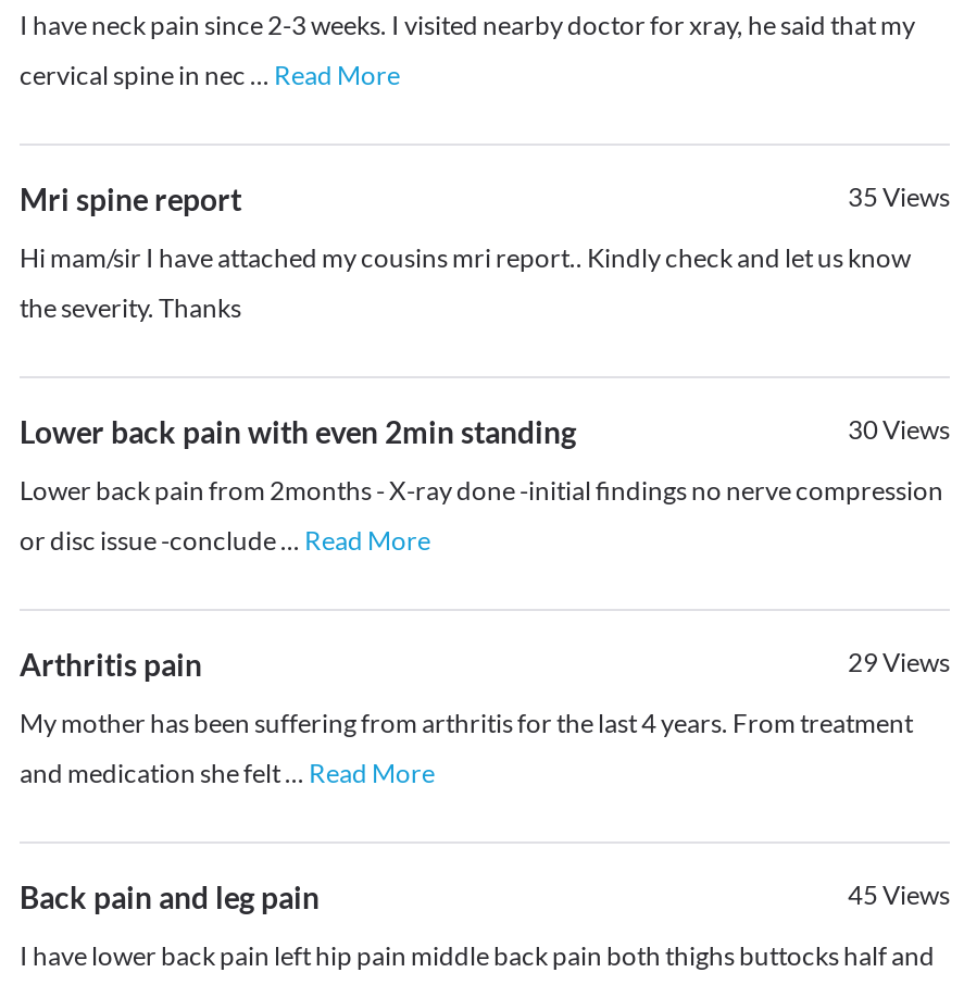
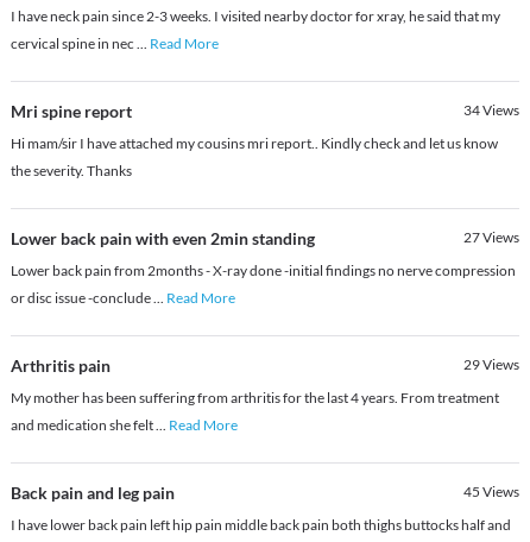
- 35 Views
+ 34 Views

- 30Views
+ 27Views
